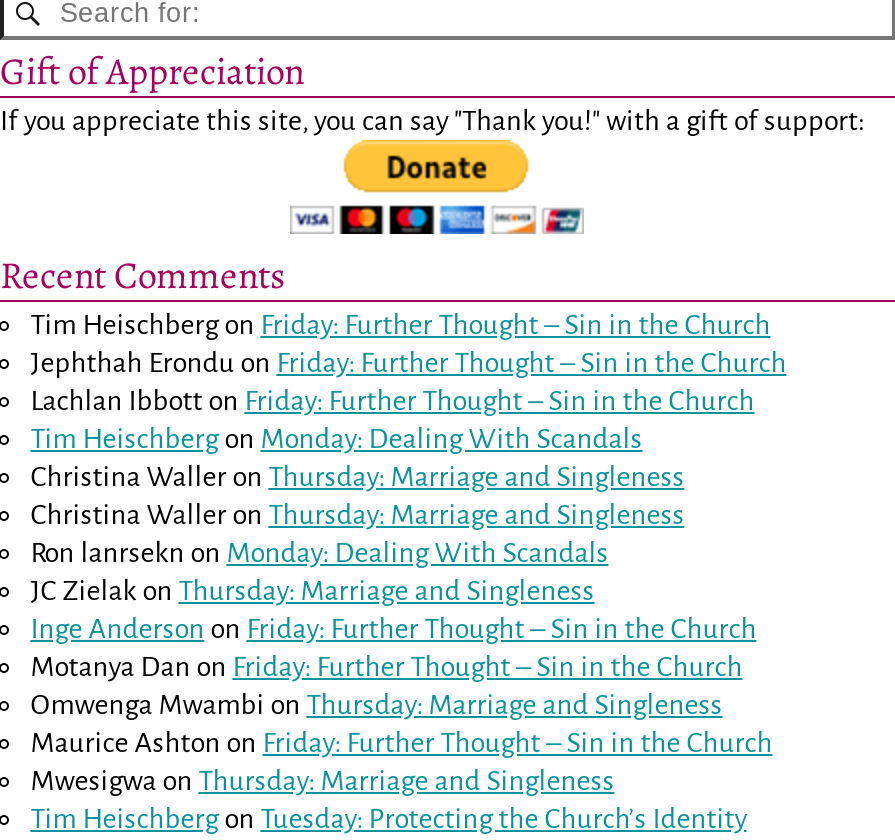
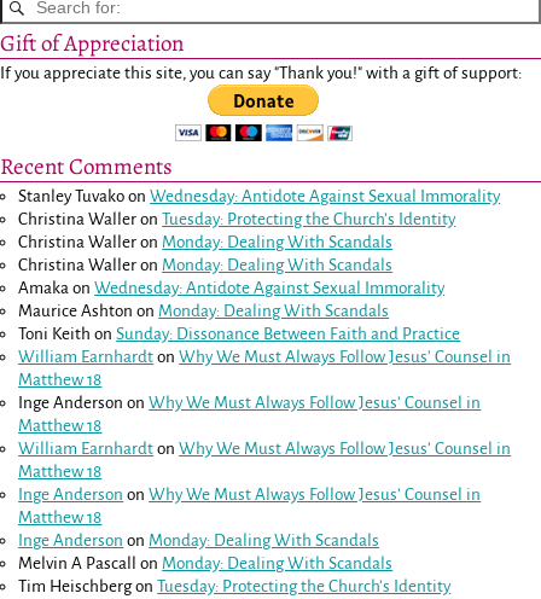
- Tim Heischberg on Friday: Further Thought – Sin in the Church
- Jephthah Erondu on Friday: Further Thought – Sin in the Church
- Lachlan Ibbott on Friday: Further Thought – Sin in the Church
- Tim Heischberg on Monday: Dealing With Scandals
- Christina Waller on Thursday: Marriage and Singleness
- Christina Waller on Thursday: Marriage and Singleness
- Ron lanrsekn on Monday: Dealing With Scandals
- JC Zielak on Thursday: Marriage and Singleness
- Inge Anderson on Friday: Further Thought – Sin in the Church
- Motanya Dan on Friday: Further Thought – Sin in the Church
- Omwenga Mwambi on Thursday: Marriage and Singleness
- Maurice Ashton on Friday: Further Thought – Sin in the Church
- Mwesigwa on Thursday: Marriage and Singleness
+ Stanley Tuvako on Wednesday: Antidote Against Sexual Immorality
+ Christina Waller on Tuesday: Protecting the Church’s Identity
+ Christina Waller on Monday: Dealing With Scandals
+ Christina Waller on Monday: Dealing With Scandals
+ Amaka on Wednesday: Antidote Against Sexual Immorality
+ Maurice Ashton on Monday: Dealing With Scandals
+ Toni Keith on Sunday: Dissonance Between Faith and Practice
+ William Earnhardt on Why We Must Always Follow Jesus’ Counsel in
+ Matthew 18
+ Inge Anderson on Why We Must Always Follow Jesus’ Counsel in
+ Matthew 18
+ William Earnhardt on Why We Must Always Follow Jesus’ Counsel in
+ Matthew 18
+ Inge Anderson on Why We Must Always Follow Jesus’ Counsel in
+ Matthew 18
+ Inge Anderson on Monday: Dealing With Scandals
+ Melvin A Pascall on Monday: Dealing With Scandals
